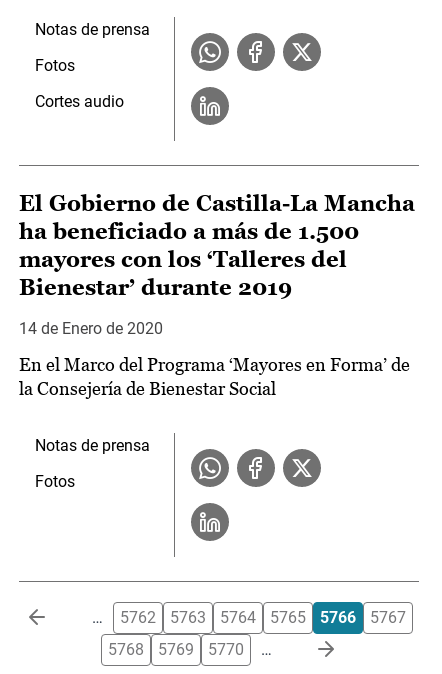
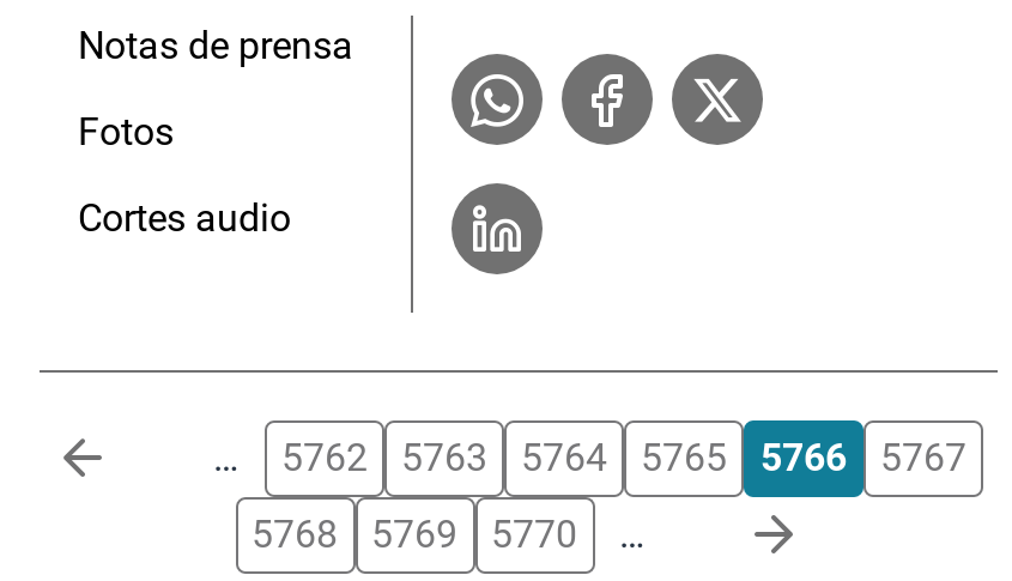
- El Gobierno de Castilla-La Mancha
- ha beneficiado a más de 1.500
- mayores con los ‘Talleres del
- Bienestar’ durante 2019
- 14 de Enero de 2020
- En el Marco del Programa ‘Mayores en Forma’ de
- la Consejería de Bienestar Social
- Notas de prensa
- Fotos
